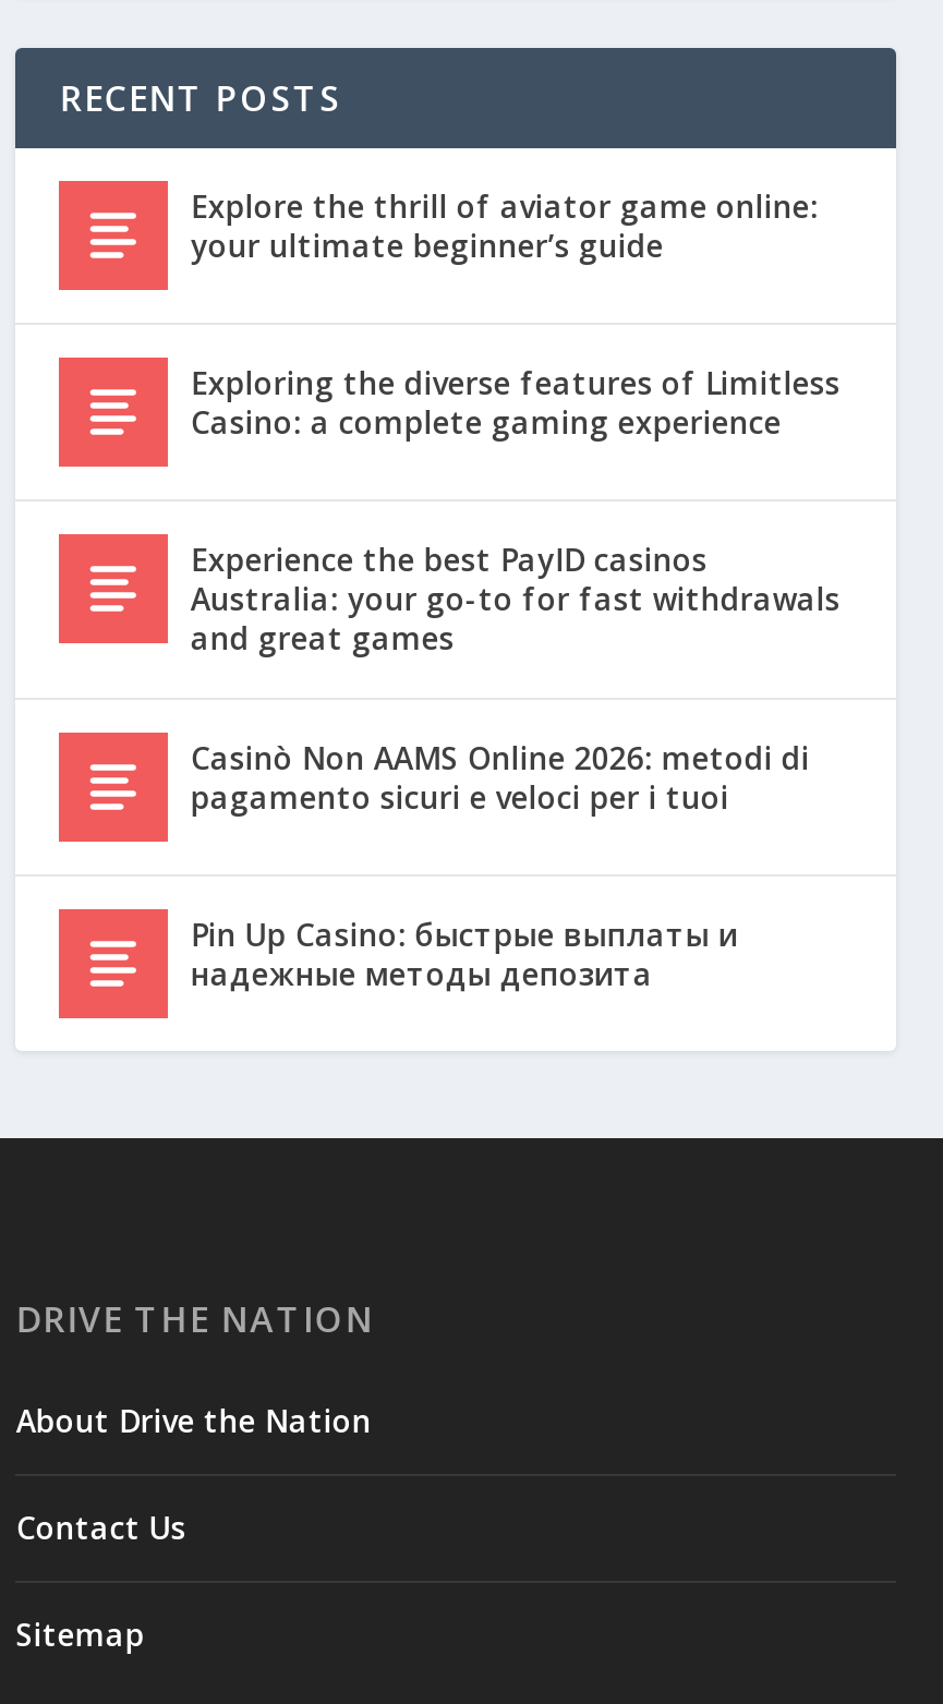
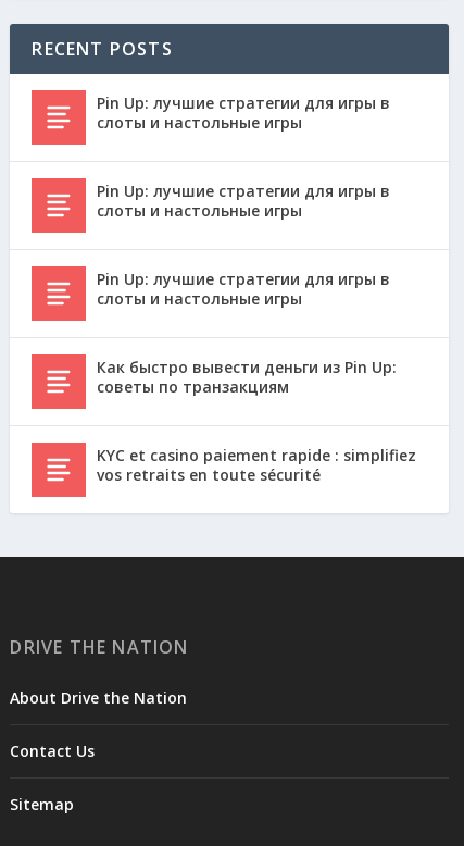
- Explore the thrill of aviator game online:
- your ultimate beginner’s guide
+ Pin Up: лучшие стратегии для игры в
+ слоты и настольные игры

- Exploring the diverse features of Limitless
- Casino: a complete gaming experience
+ Pin Up: лучшие стратегии для игры в
+ слоты и настольные игры

- Experience the best PayID casinos
- Australia: your go-to for fast withdrawals
- and great games
+ Pin Up: лучшие стратегии для игры в
+ слоты и настольные игры

- Casinò Non AAMS Online 2026: metodi di
- pagamento sicuri e veloci per i tuoi
+ Как быстро вывести деньги из Pin Up:
+ советы по транзакциям

- Pin Up Casino: быстрые выплаты и
- надежные методы депозита
+ KYC et casino paiement rapide : simplifiez
+ vos retraits en toute sécurité
